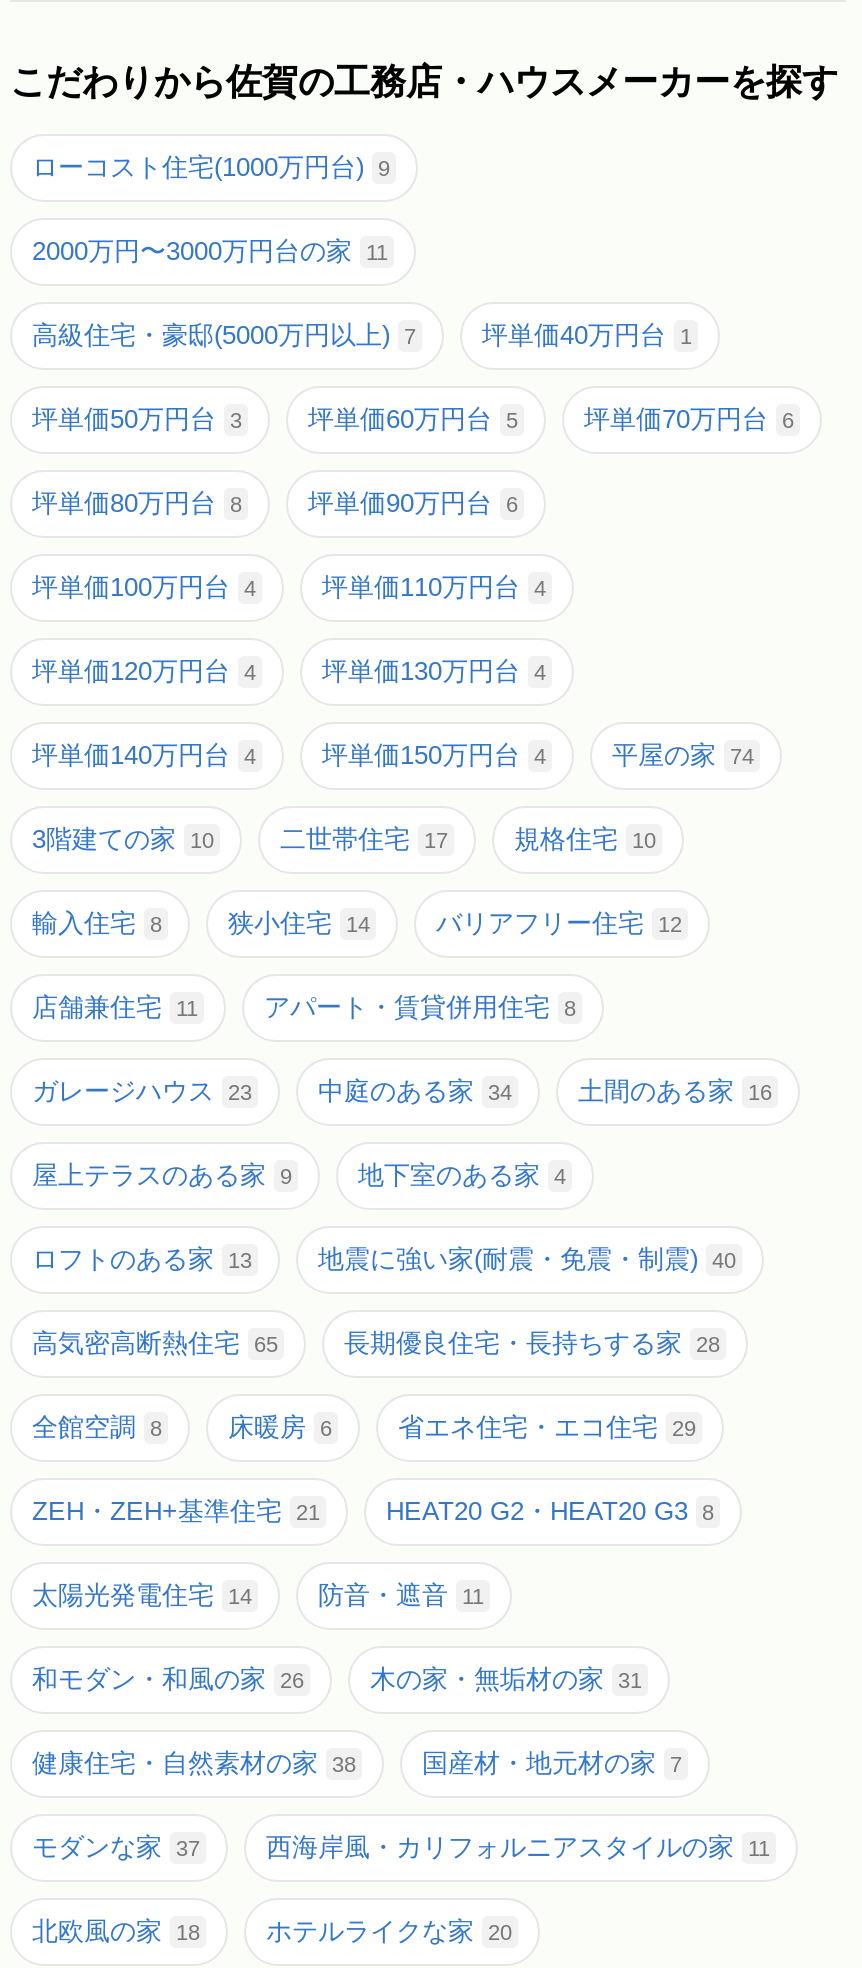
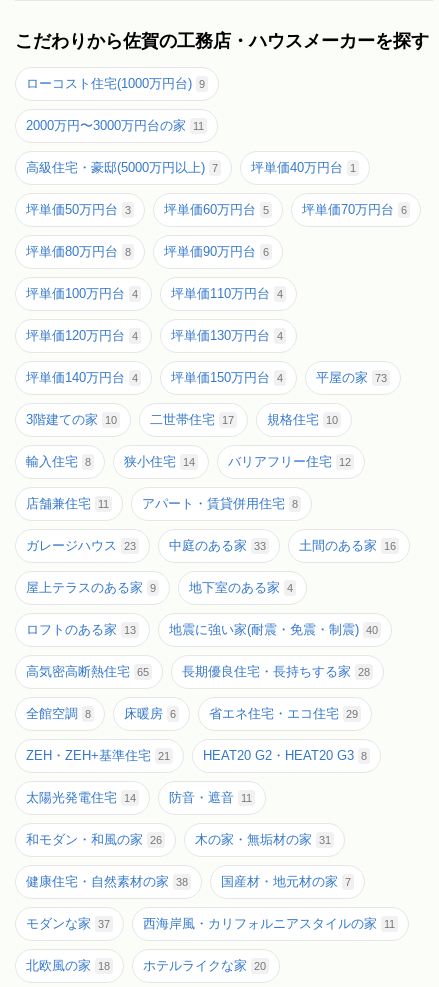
- 平屋の家 74
+ 平屋の家 73

- 中庭のある家 34
+ 中庭のある家 33
